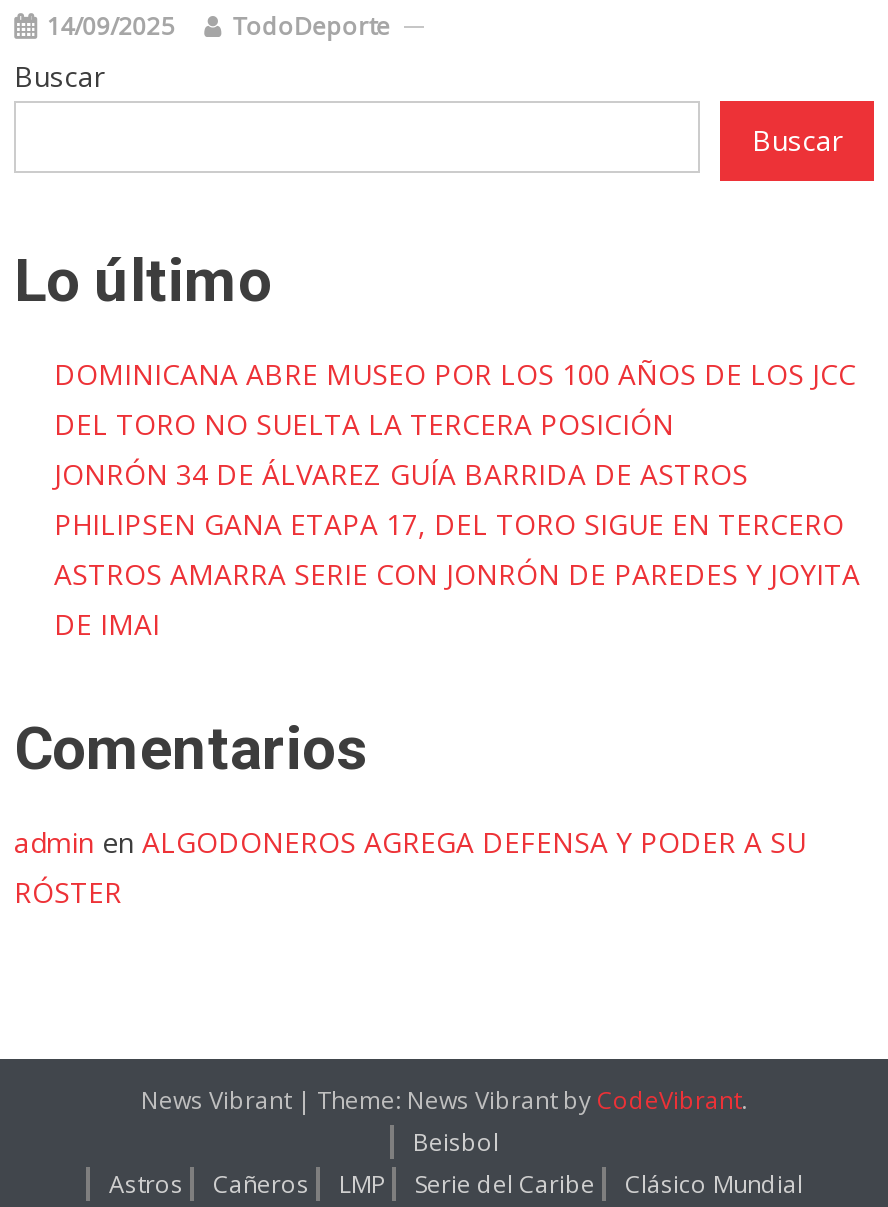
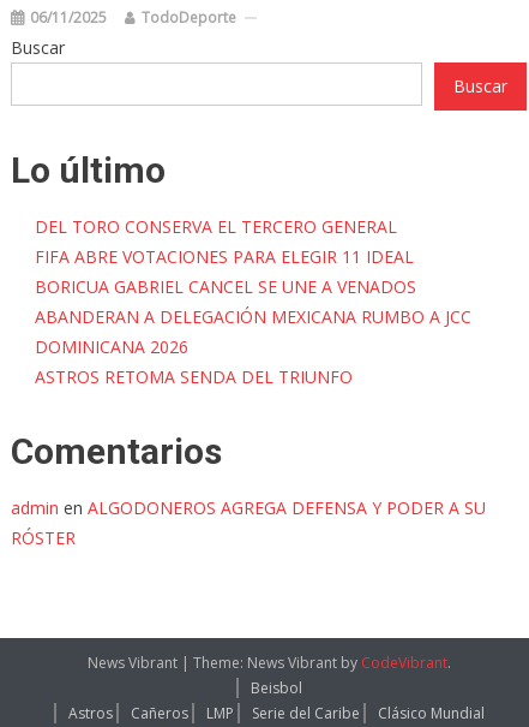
- 14/09/2025 TodoDeporte
+ 06/11/2025 TodoDeporte

- DOMINICANA ABRE MUSEO POR LOS 100 AÑOS DE LOS JCC
- DEL TORO NO SUELTA LA TERCERA POSICIÓN
- JONRÓN 34 DE ÁLVAREZ GUÍA BARRIDA DE ASTROS
- PHILIPSEN GANA ETAPA 17, DEL TORO SIGUE EN TERCERO
- ASTROS AMARRA SERIE CON JONRÓN DE PAREDES Y JOYITA
- DE IMAI
+ DEL TORO CONSERVA EL TERCERO GENERAL
+ FIFA ABRE VOTACIONES PARA ELEGIR 11 IDEAL
+ BORICUA GABRIEL CANCEL SE UNE A VENADOS
+ ABANDERAN A DELEGACIÓN MEXICANA RUMBO A JCC
+ DOMINICANA 2026
+ ASTROS RETOMA SENDA DEL TRIUNFO
